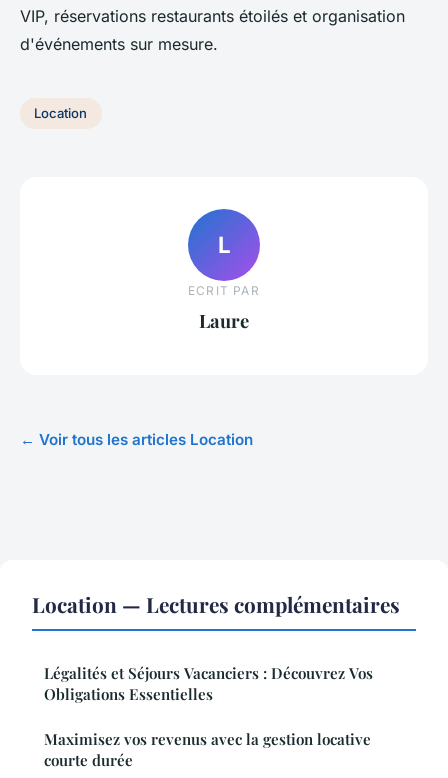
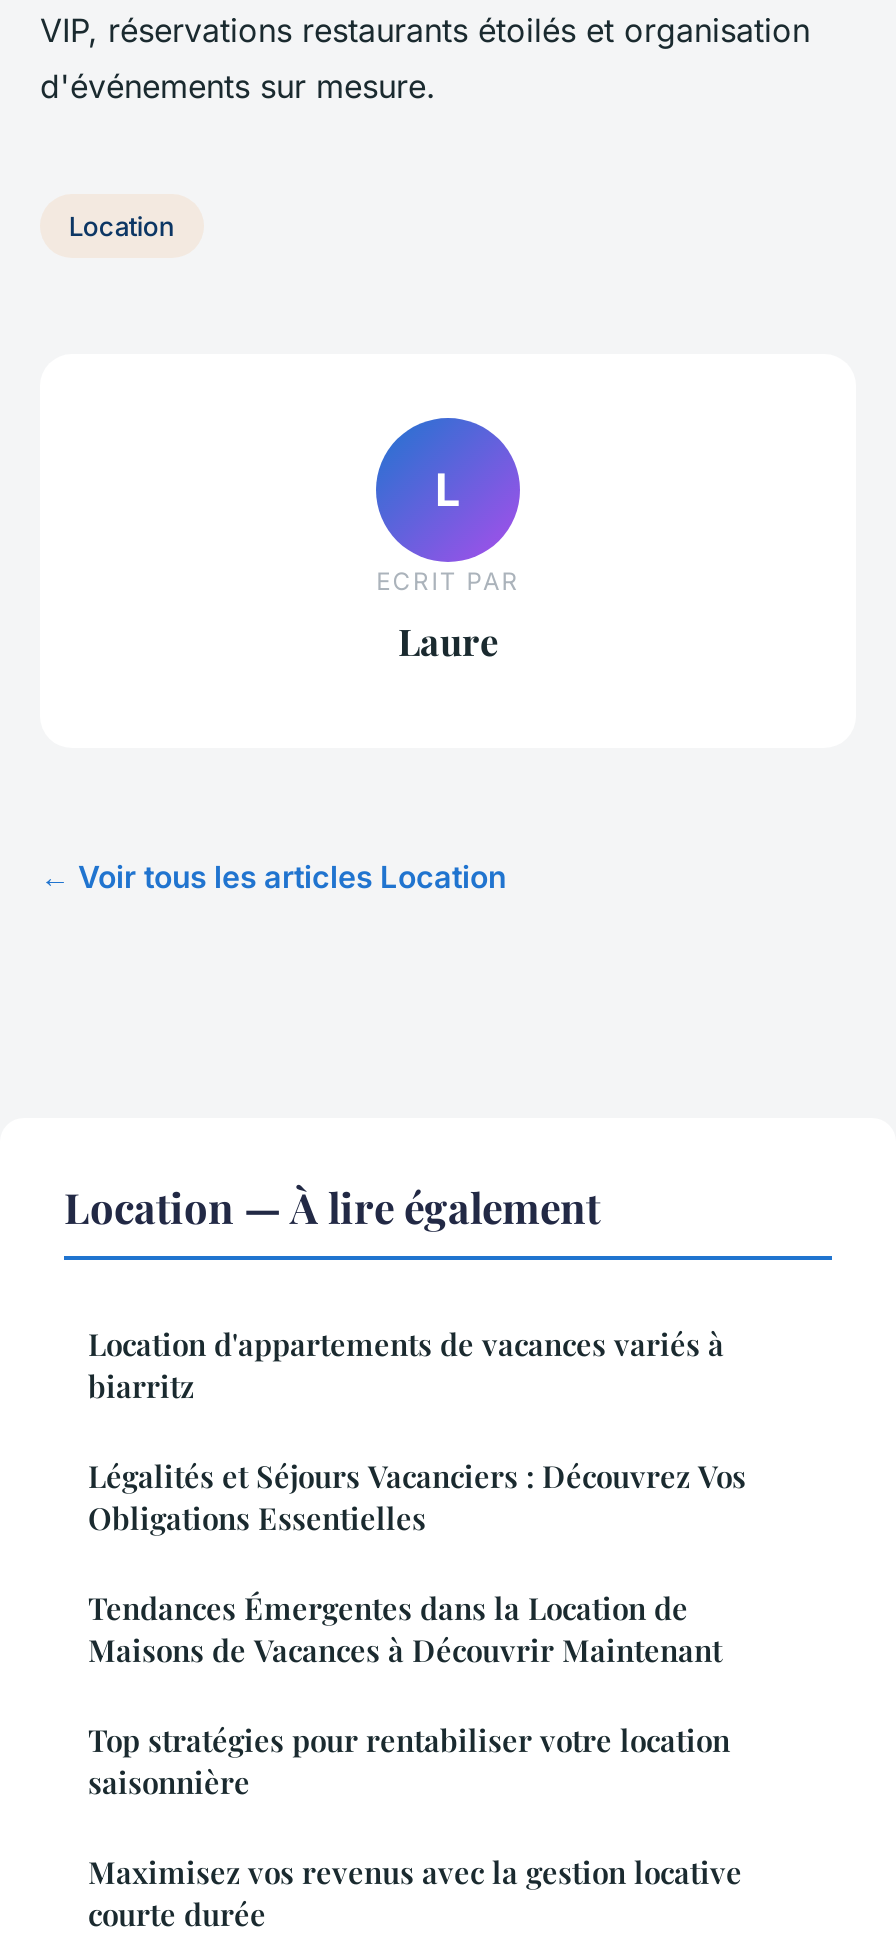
- Location — Lectures complémentaires
+ Location — À lire également
+ Location d'appartements de vacances variés à
+ biarritz

+ Tendances Émergentes dans la Location de
+ Maisons de Vacances à Découvrir Maintenant
+ Top stratégies pour rentabiliser votre location
+ saisonnière
